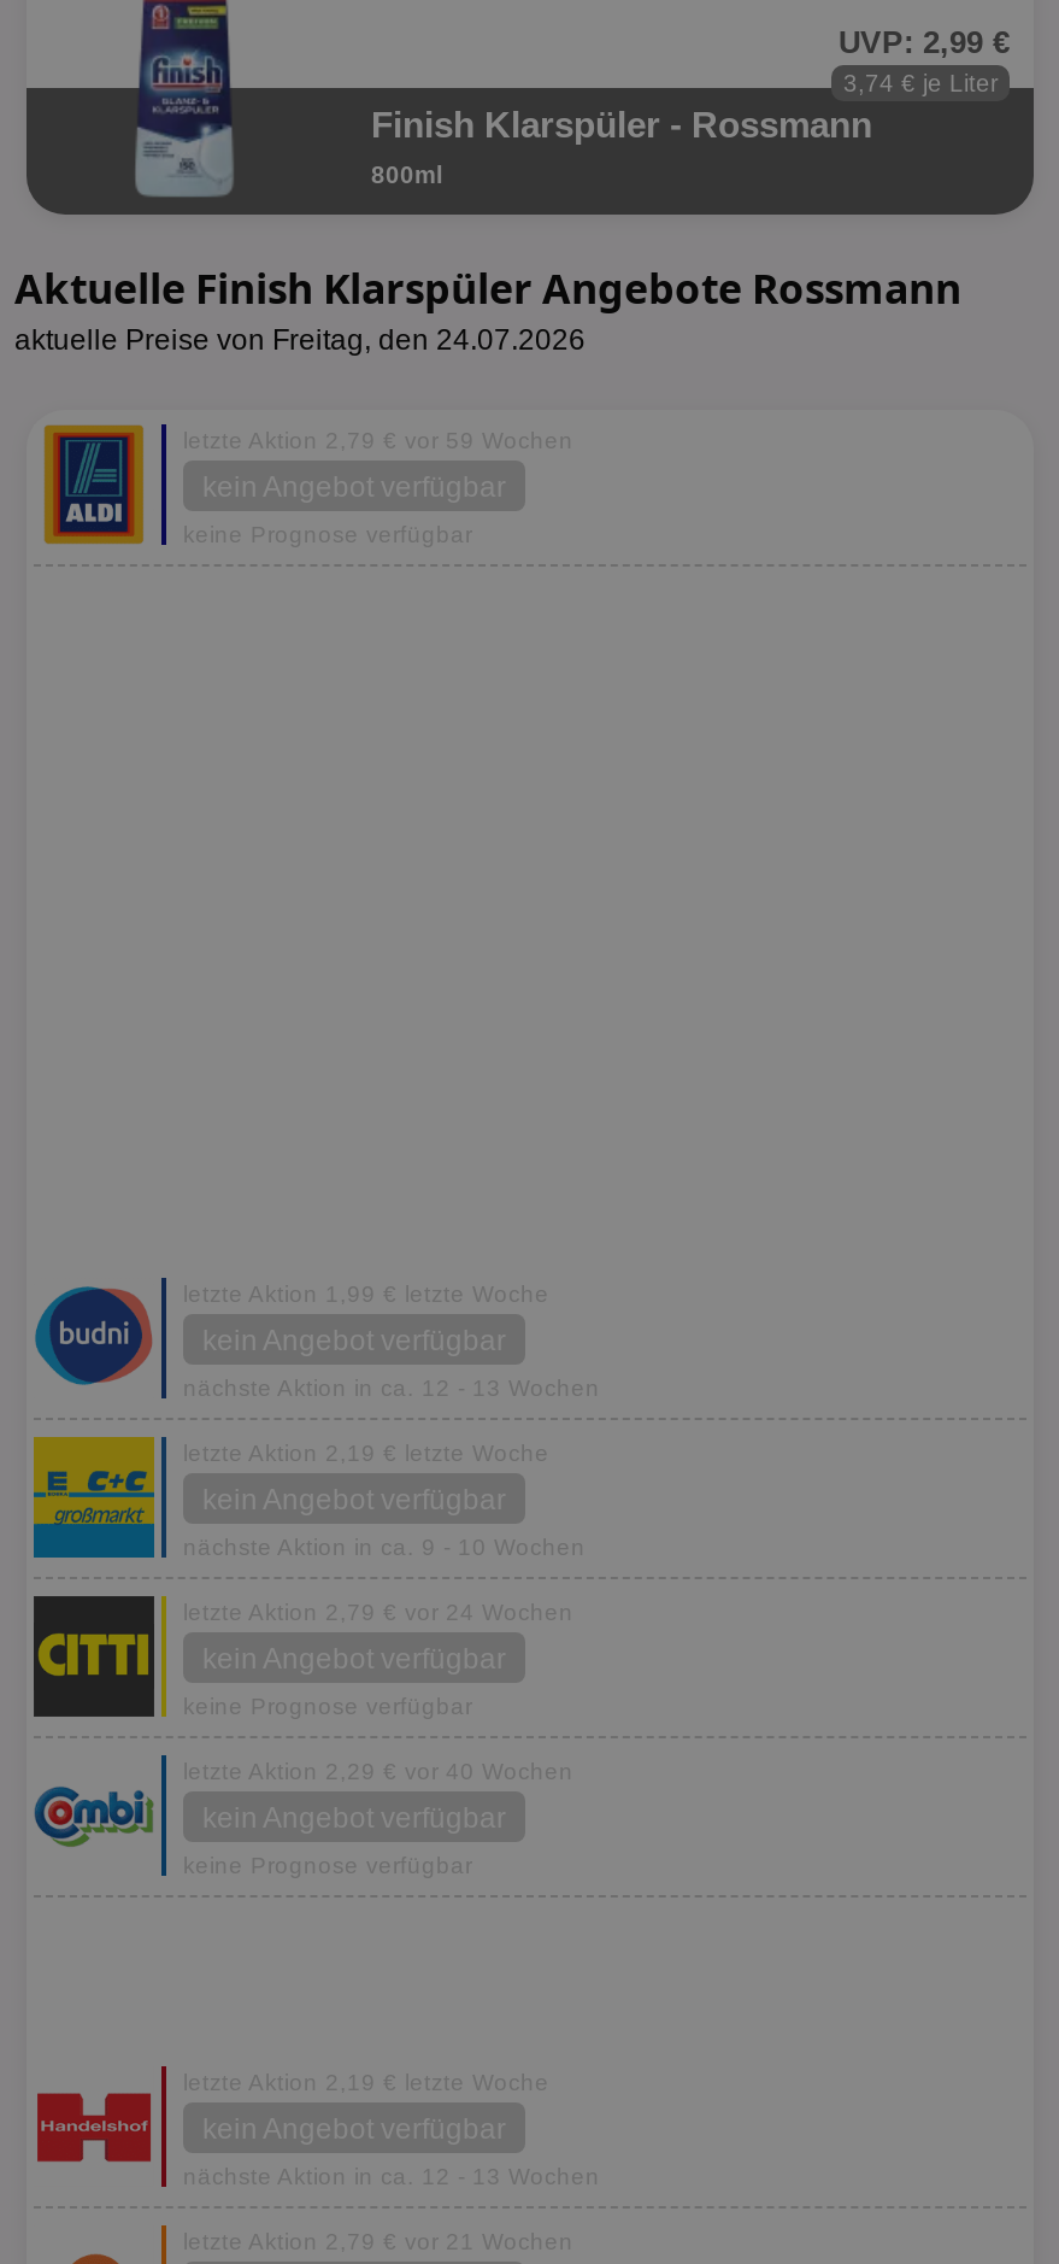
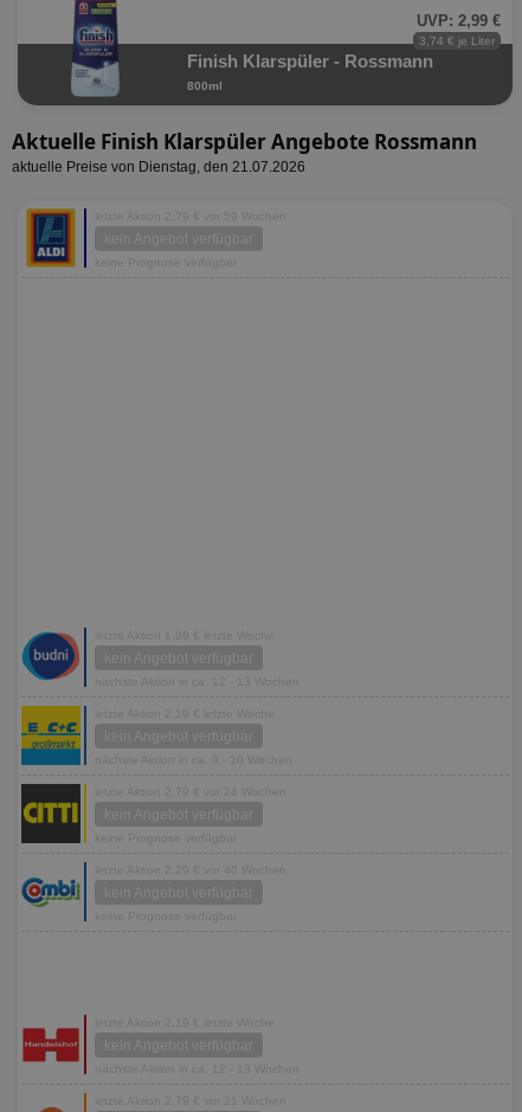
- aktuelle Preise von Freitag, den 24.07.2026
+ aktuelle Preise von Dienstag, den 21.07.2026
